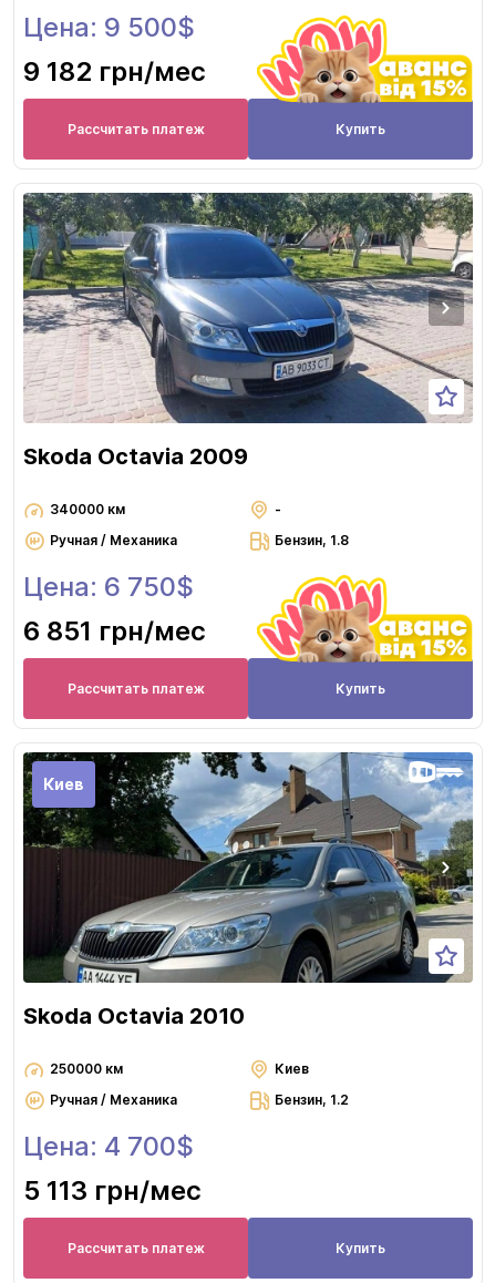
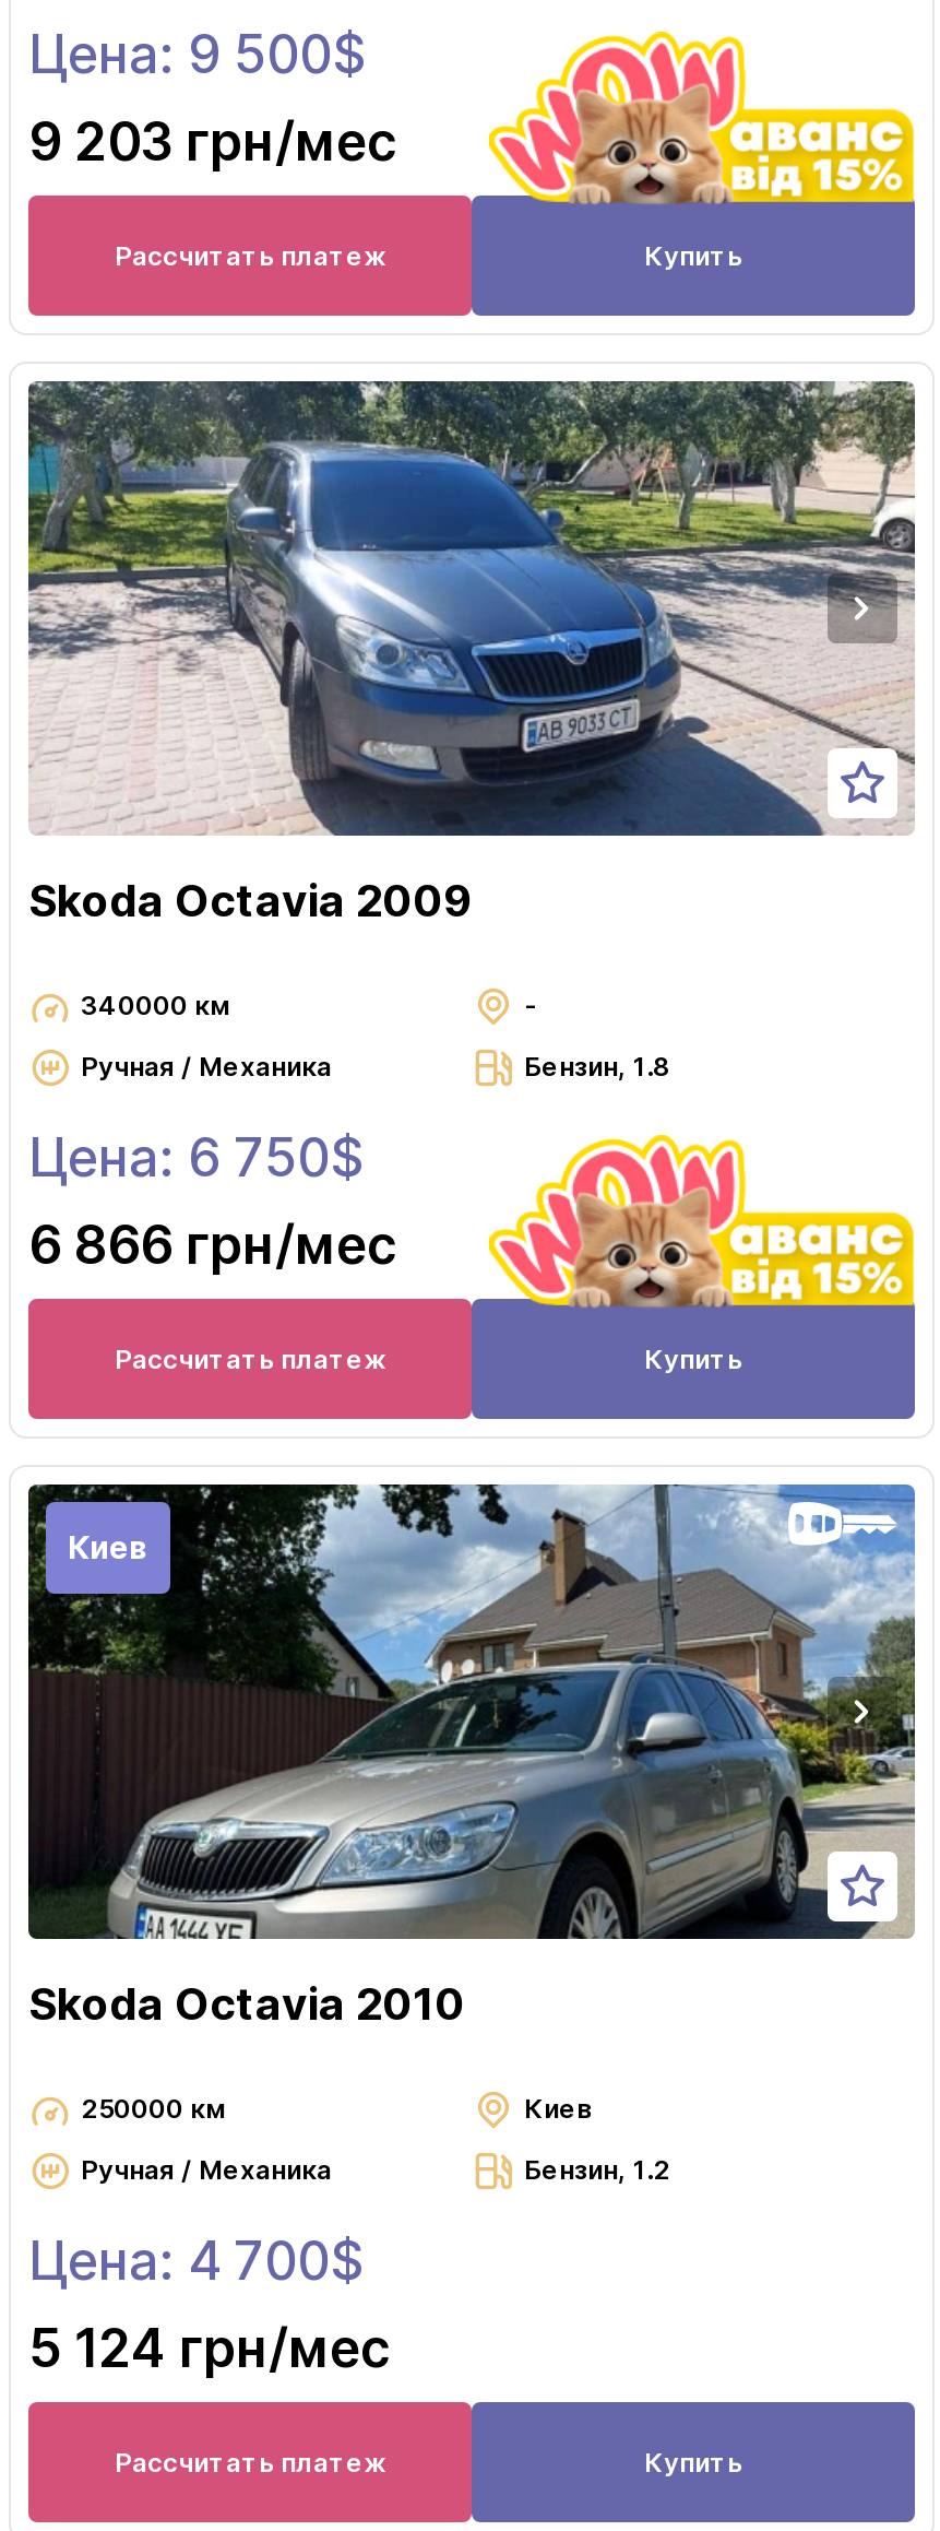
- 9 182 грн/мес
+ 9 203 грн/мес

- 6 851 грн/мес
+ 6 866 грн/мес

- 5 113 грн/мес
+ 5 124 грн/мес
